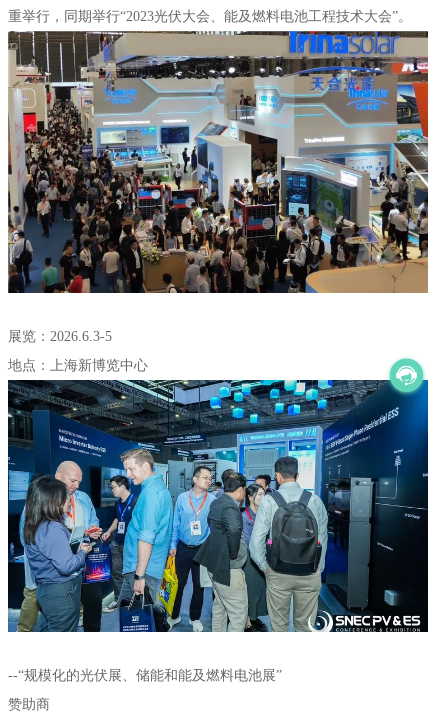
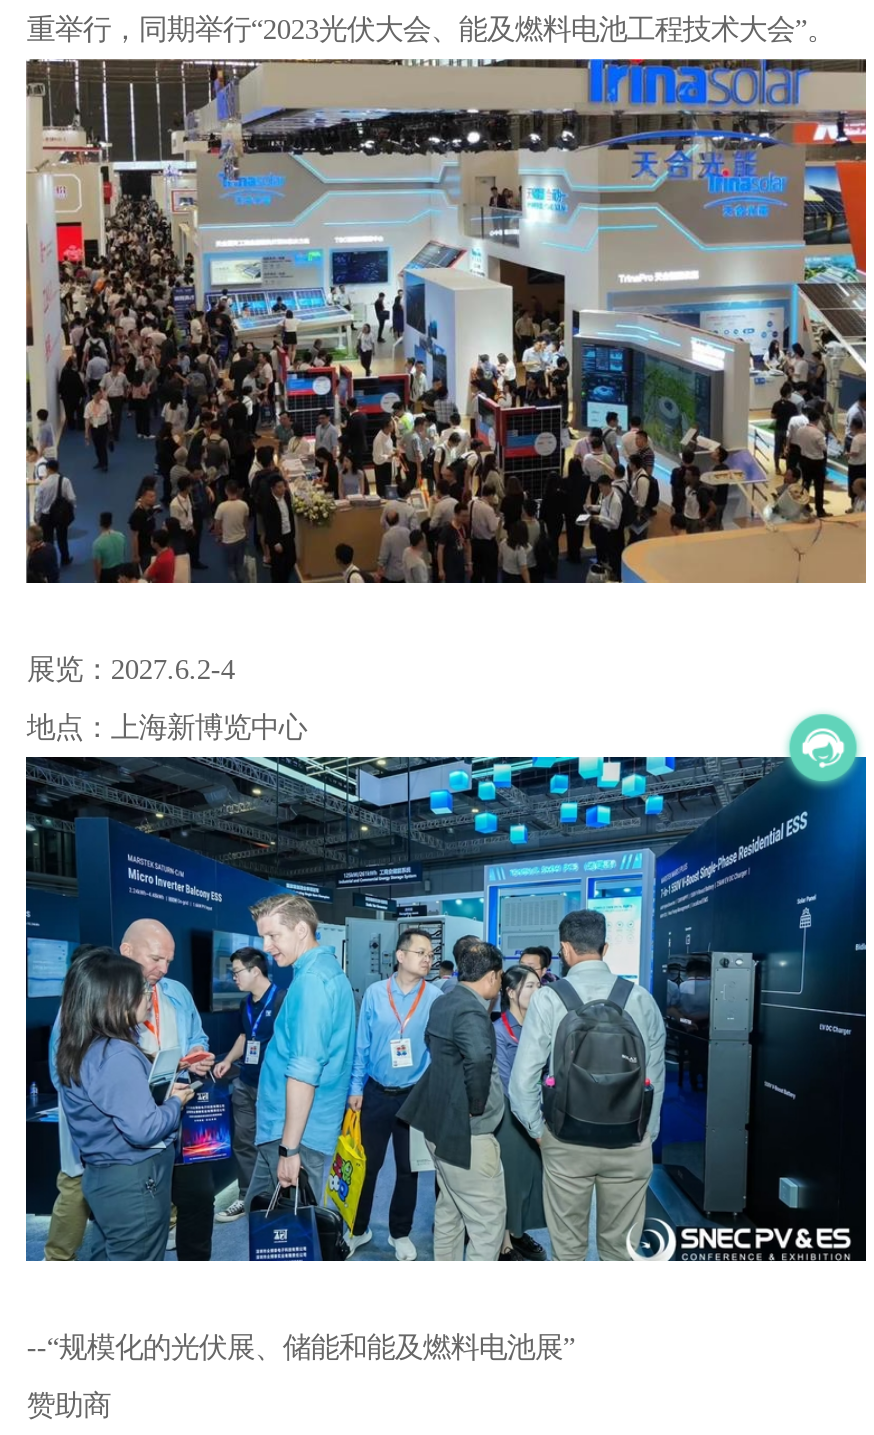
- 展览：2026.6.3-5
+ 展览：2027.6.2-4
